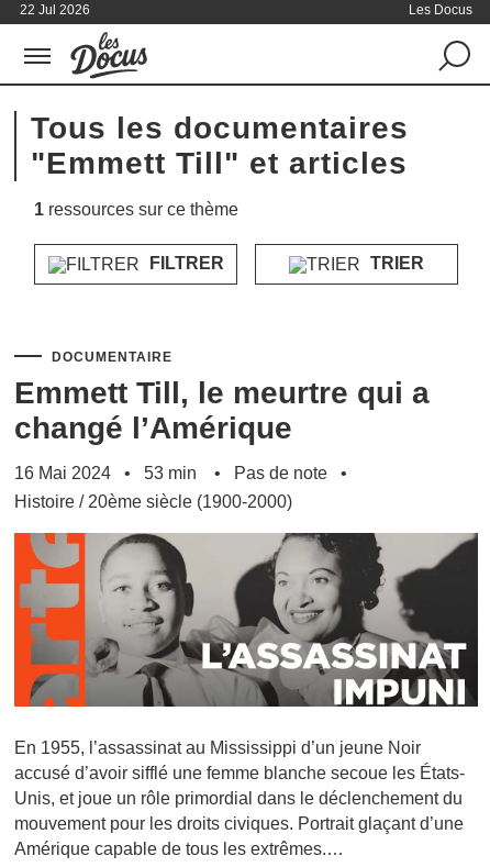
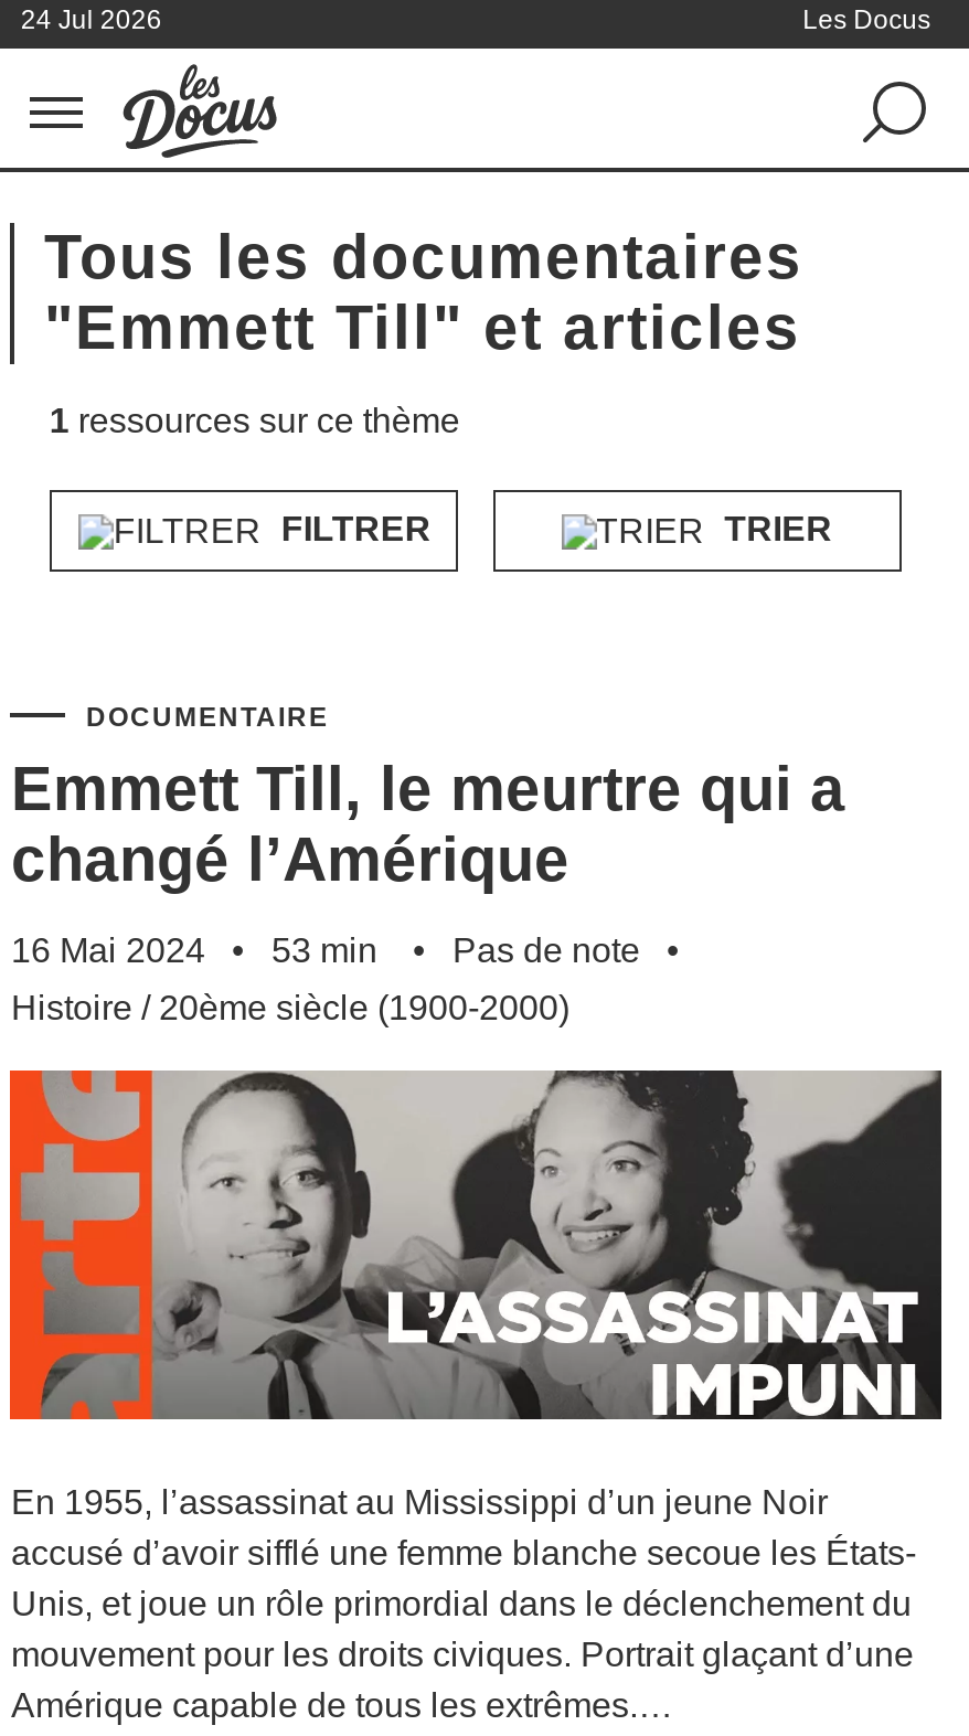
- 22 Jul 2026
+ 24 Jul 2026
